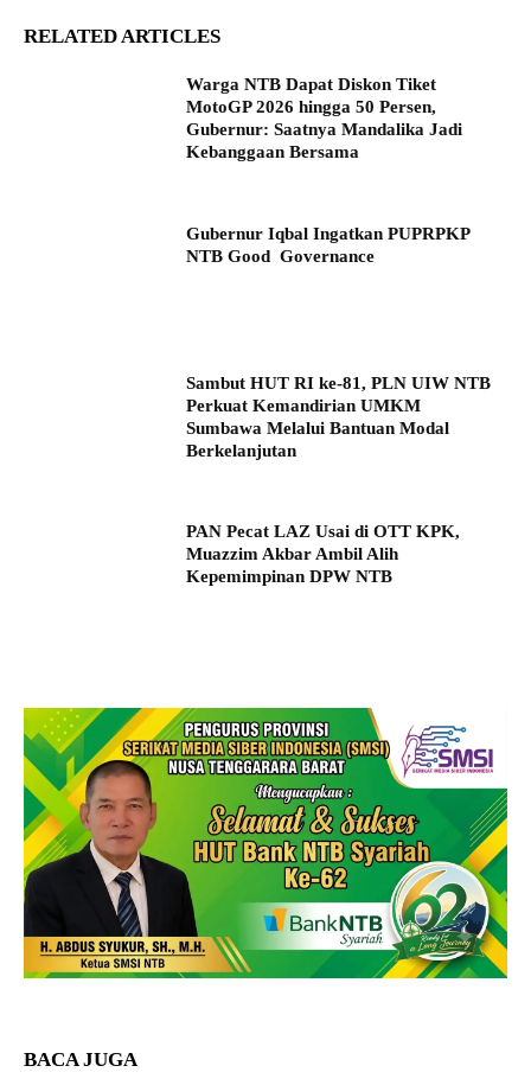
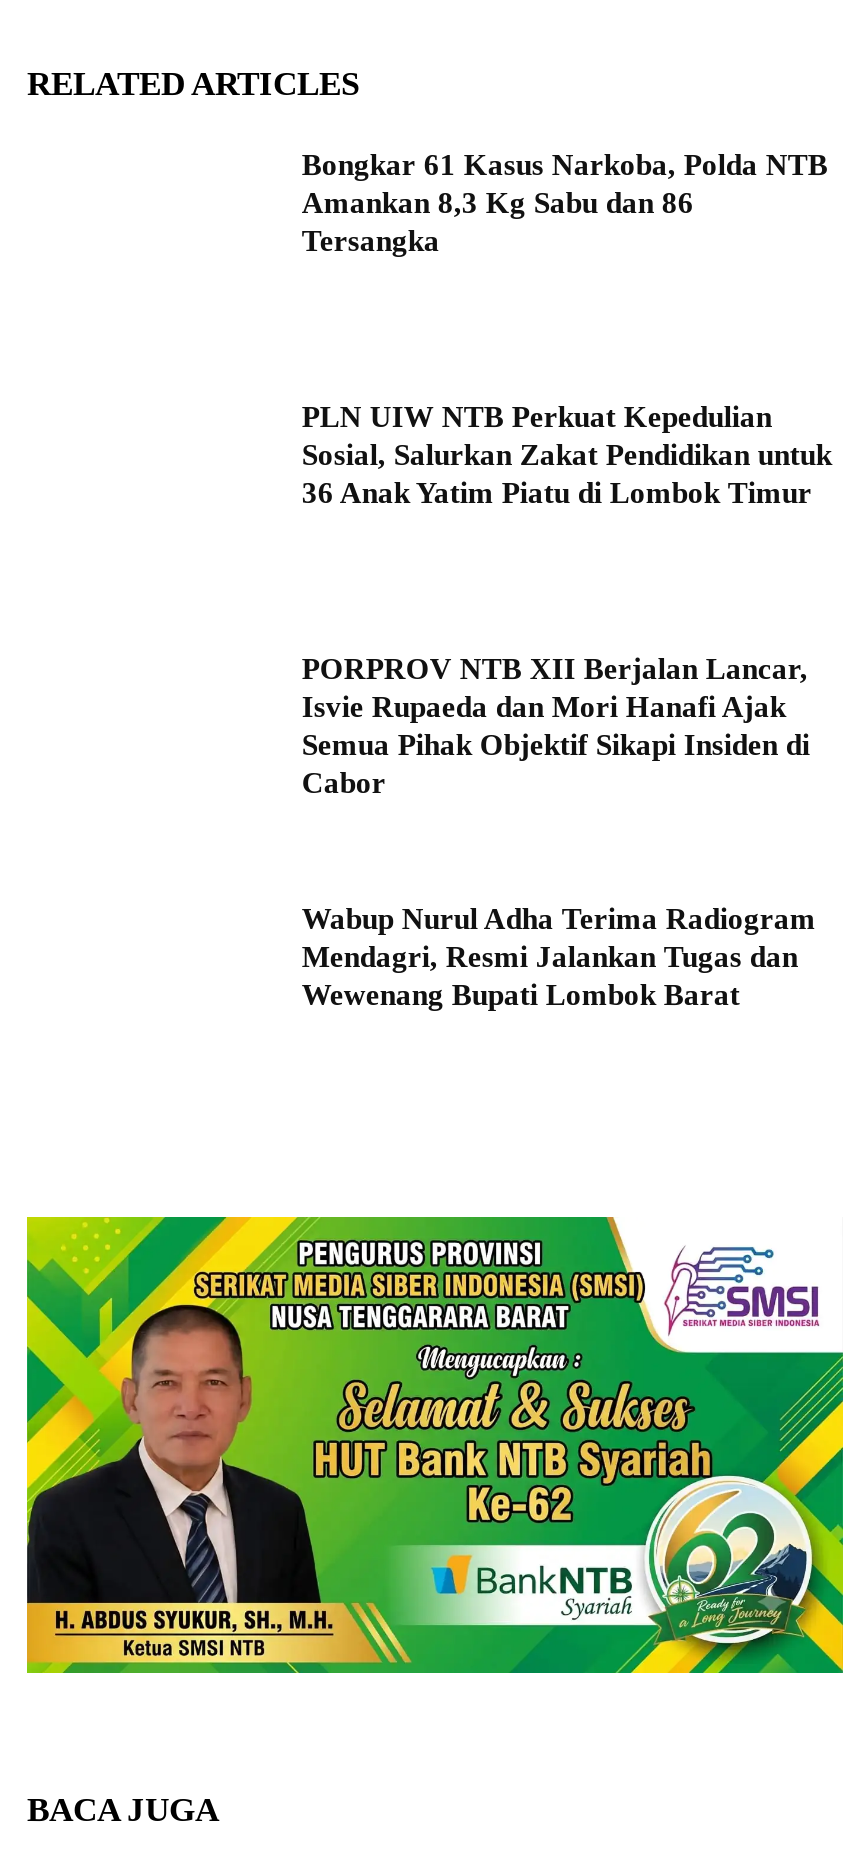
- Warga NTB Dapat Diskon Tiket
- MotoGP 2026 hingga 50 Persen,
- Gubernur: Saatnya Mandalika Jadi
- Kebanggaan Bersama
+ Bongkar 61 Kasus Narkoba, Polda NTB
+ Amankan 8,3 Kg Sabu dan 86
+ Tersangka

- Gubernur Iqbal Ingatkan PUPRPKP
- NTB Good Governance
+ PLN UIW NTB Perkuat Kepedulian
+ Sosial, Salurkan Zakat Pendidikan untuk
+ 36 Anak Yatim Piatu di Lombok Timur

- Sambut HUT RI ke-81, PLN UIW NTB
- Perkuat Kemandirian UMKM
- Sumbawa Melalui Bantuan Modal
- Berkelanjutan
+ PORPROV NTB XII Berjalan Lancar,
+ Isvie Rupaeda dan Mori Hanafi Ajak
+ Semua Pihak Objektif Sikapi Insiden di
+ Cabor

- PAN Pecat LAZ Usai di OTT KPK,
- Muazzim Akbar Ambil Alih
- Kepemimpinan DPW NTB
+ Wabup Nurul Adha Terima Radiogram
+ Mendagri, Resmi Jalankan Tugas dan
+ Wewenang Bupati Lombok Barat
